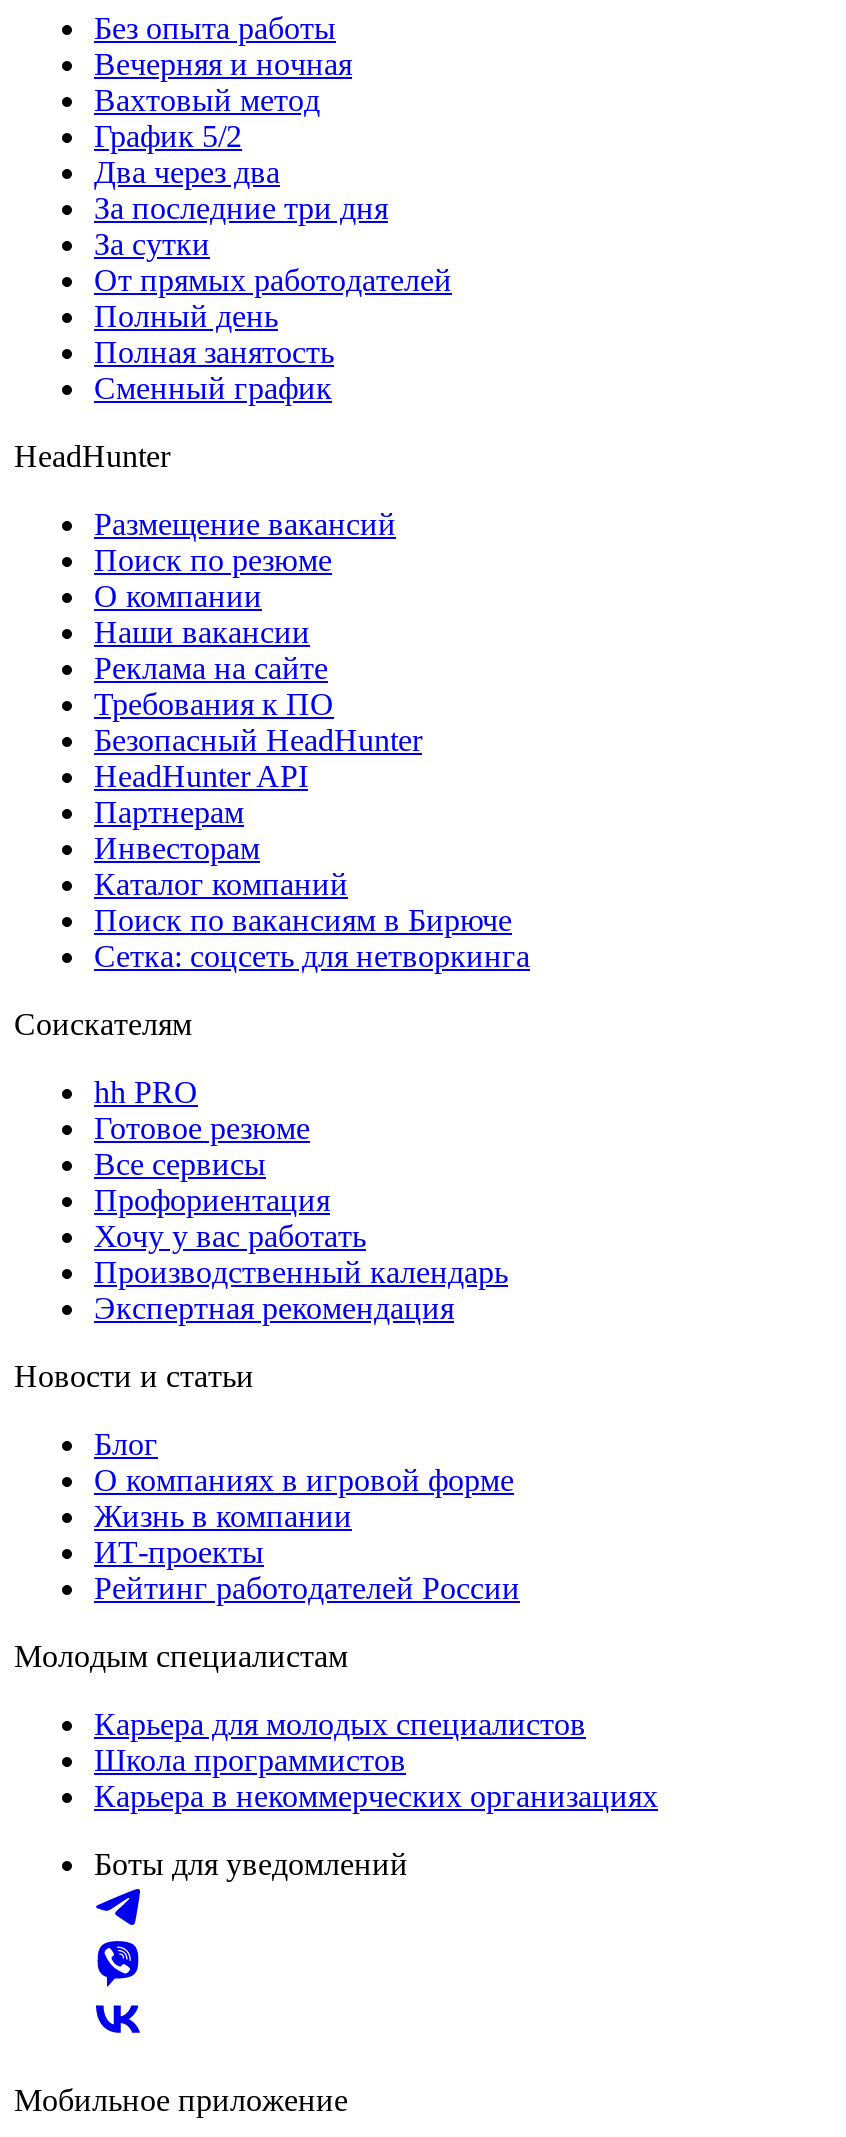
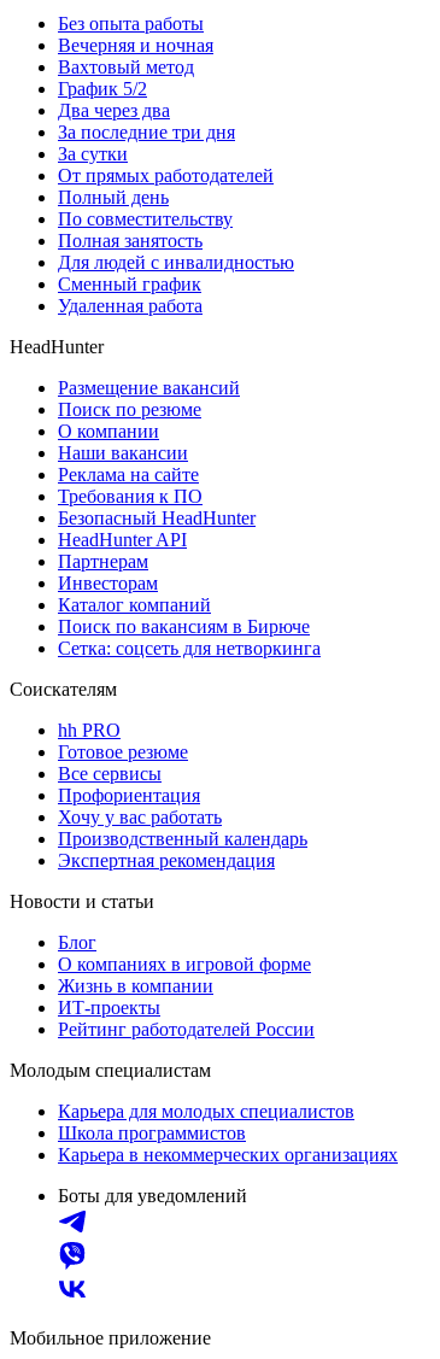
+ По совместительству

+ Для людей с инвалидностью

+ Удаленная работа
